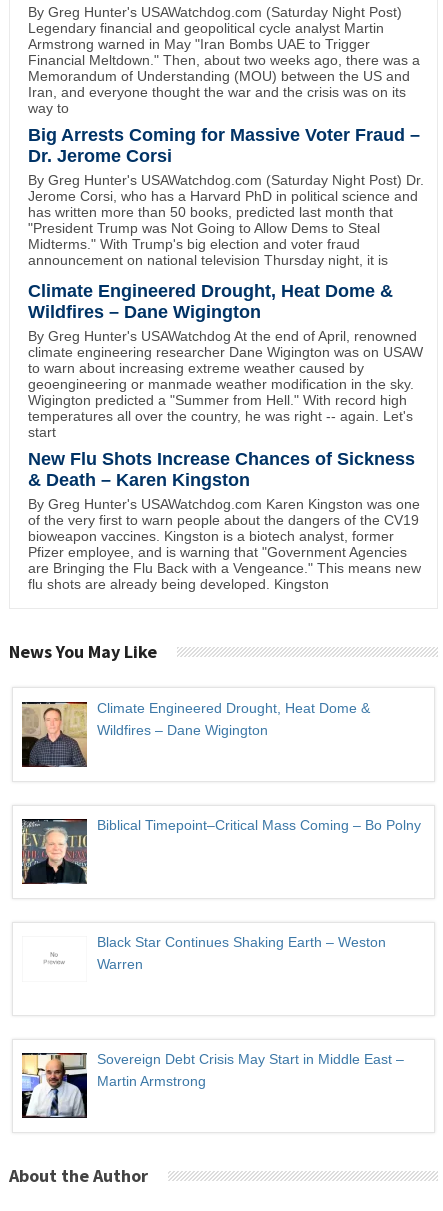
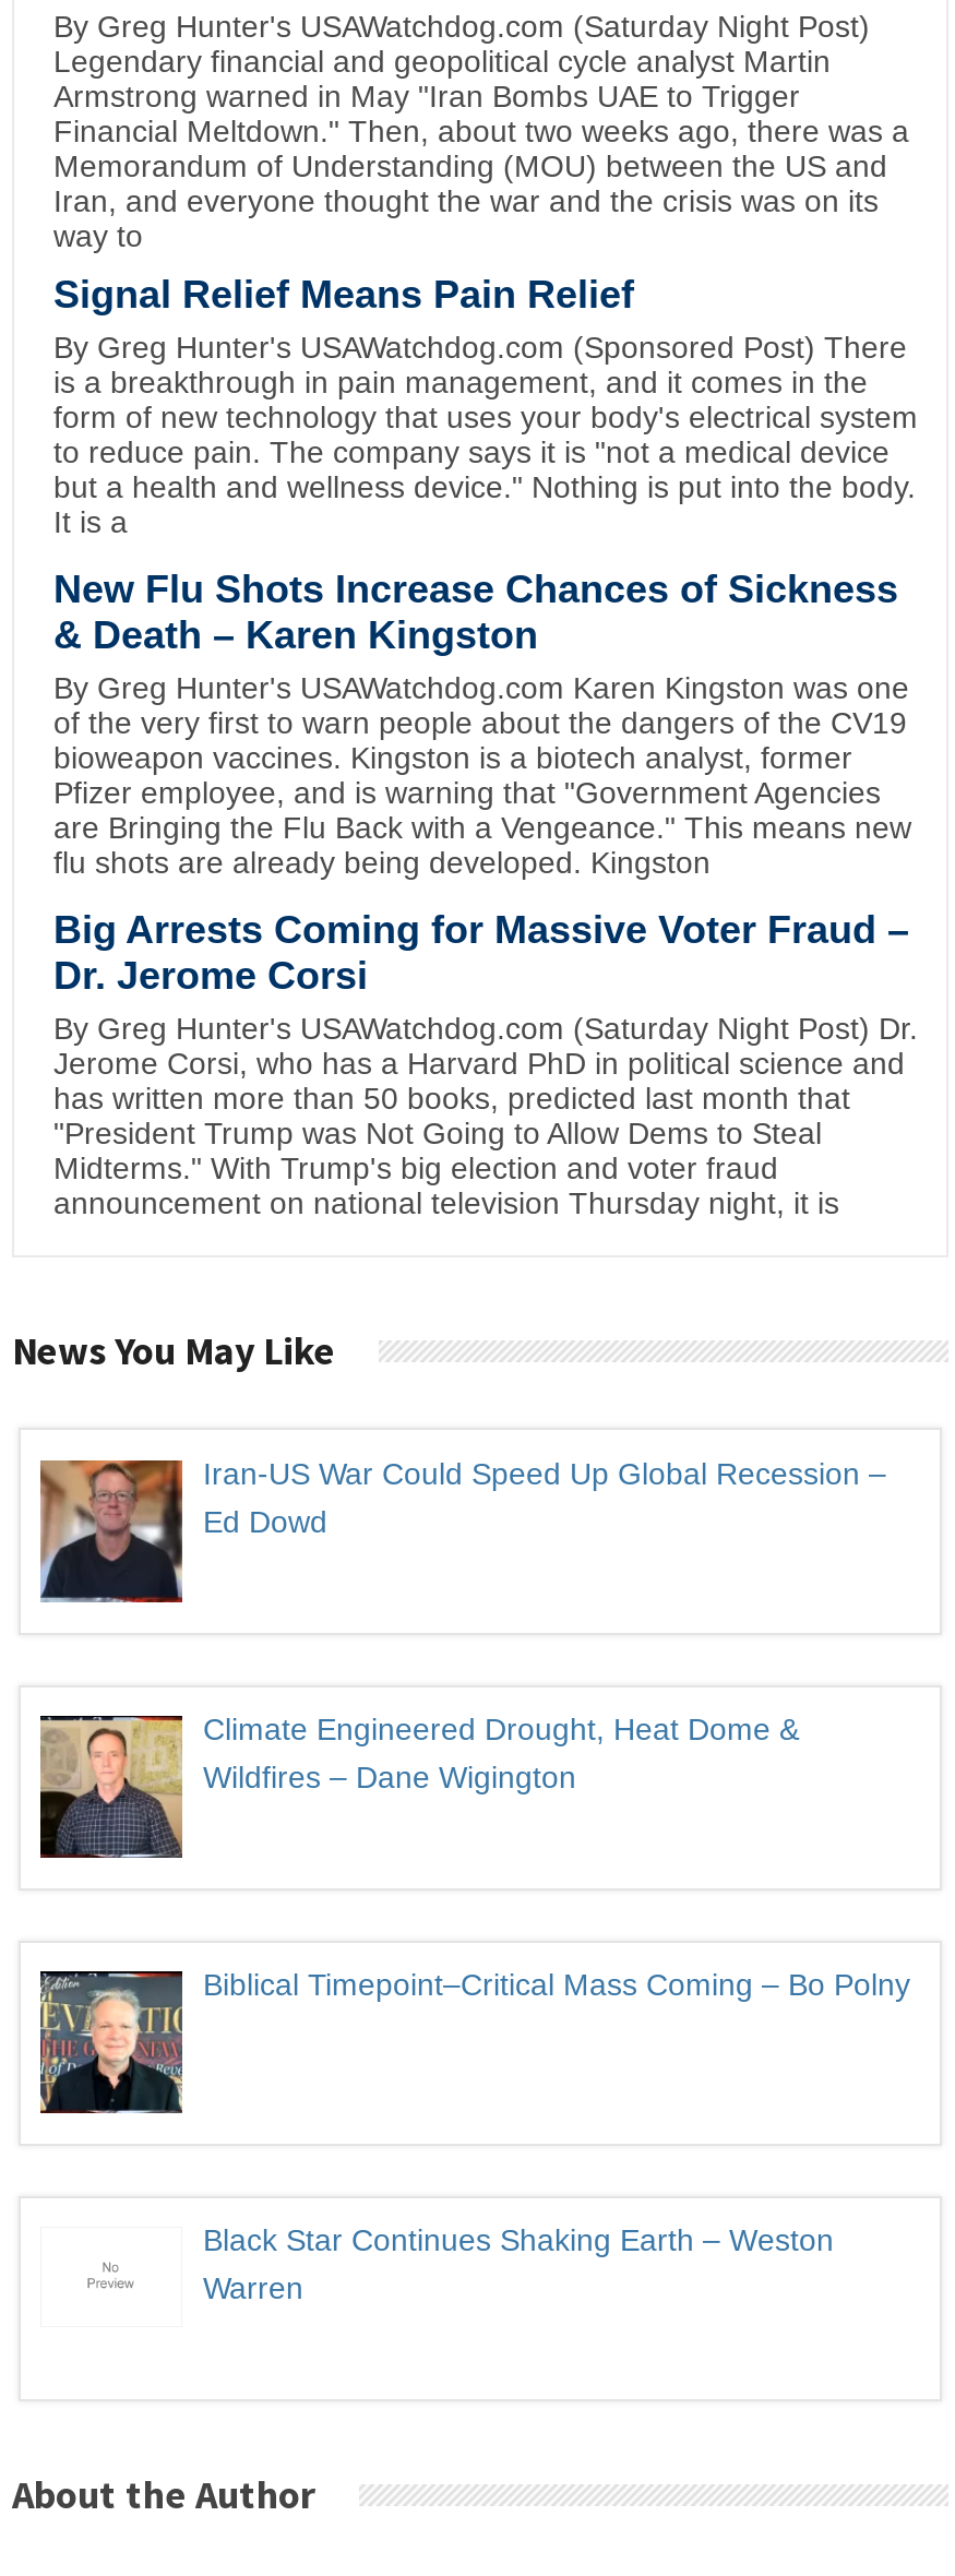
+ Signal Relief Means Pain Relief
+ By Greg Hunter's USAWatchdog.com (Sponsored Post) There
+ is a breakthrough in pain management, and it comes in the
+ form of new technology that uses your body's electrical system
+ to reduce pain. The company says it is "not a medical device
+ but a health and wellness device." Nothing is put into the body.
+ It is a

moved down: Big Arrests Coming for Massive Voter Fraud – | Dr. Jerome Corsi | By Greg Hunter's USAWatchdog.com (Saturday Night Post) Dr. | Jerome Corsi, who has a Harvard PhD in political science and | has written more than 50 books, predicted last month that | "President Trump was Not Going to Allow Dems to Steal | Midterms." With Trump's big election and voter fraud | announcement on national television Thursday night, it is

- Climate Engineered Drought, Heat Dome &
- Wildfires – Dane Wigington
- By Greg Hunter's USAWatchdog At the end of April, renowned
- climate engineering researcher Dane Wigington was on USAW
- to warn about increasing extreme weather caused by
- geoengineering or manmade weather modification in the sky.
- Wigington predicted a "Summer from Hell." With record high
- temperatures all over the country, he was right -- again. Let's
- start

moved up: New Flu Shots Increase Chances of Sickness | & Death – Karen Kingston | By Greg Hunter's USAWatchdog.com Karen Kingston was one | of the very first to warn people about the dangers of the CV19 | bioweapon vaccines. Kingston is a biotech analyst, former | Pfizer employee, and is warning that "Government Agencies | are Bringing the Flu Back with a Vengeance." This means new | flu shots are already being developed. Kingston

+ [image]
+ Iran-US War Could Speed Up Global Recession –
+ Ed Dowd

moved down: [image] | Climate Engineered Drought, Heat Dome & | Wildfires – Dane Wigington | Biblical Timepoint–Critical Mass Coming – Bo Polny | Black Star Continues Shaking Earth – Weston | Warren

- [image]
- Sovereign Debt Crisis May Start in Middle East –
- Martin Armstrong
